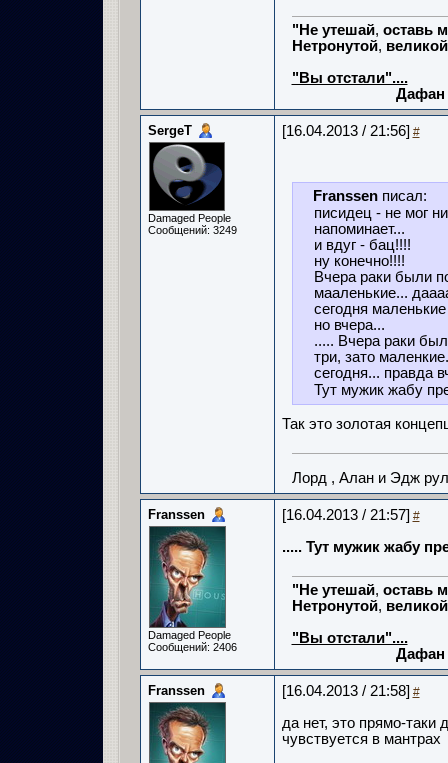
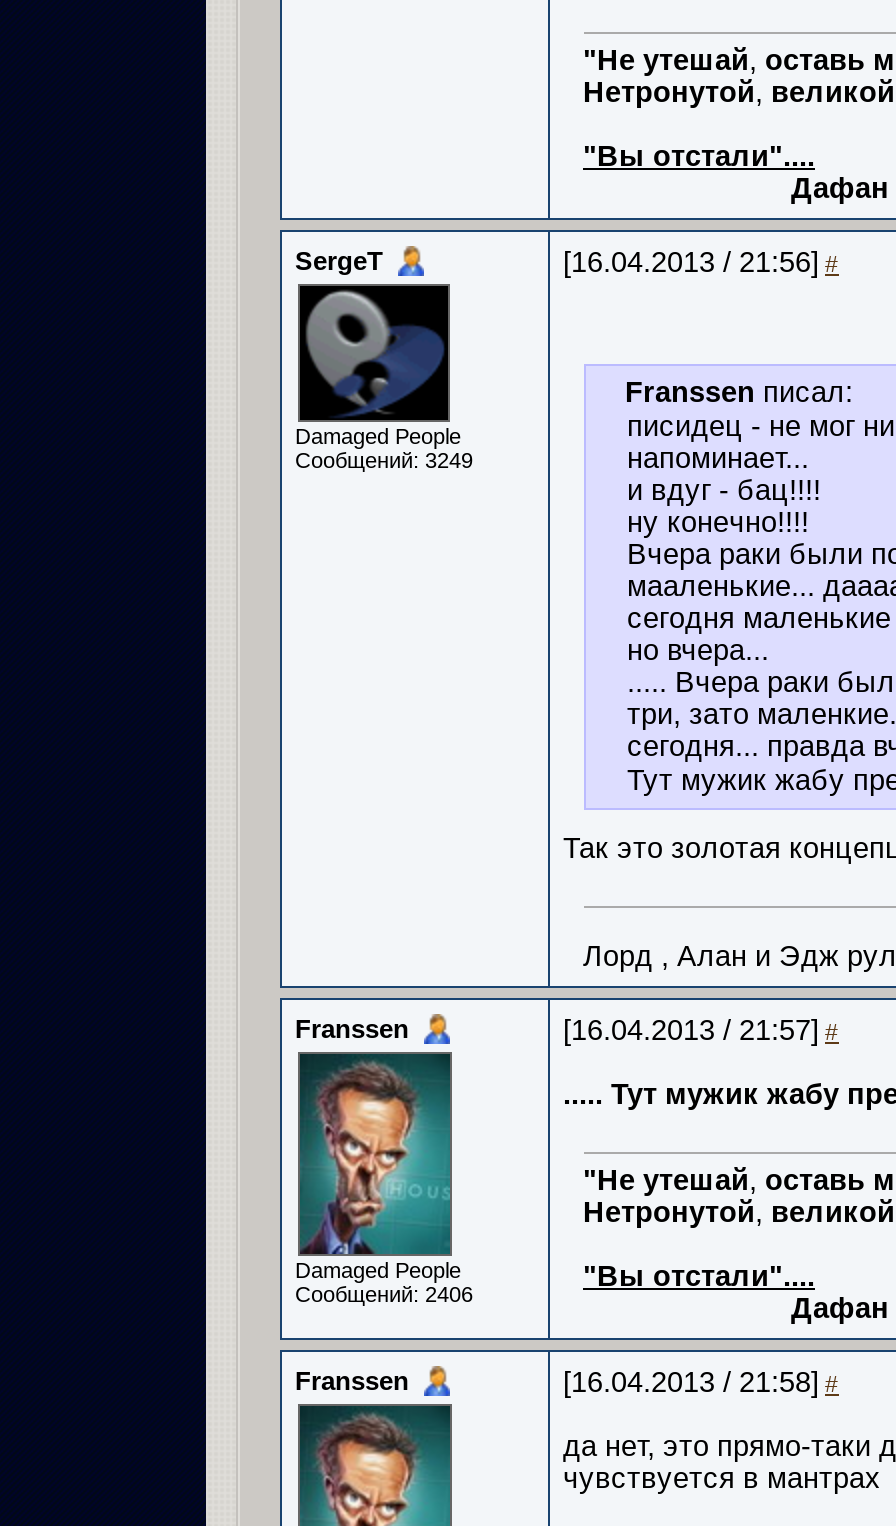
- [image]
+ [image]
